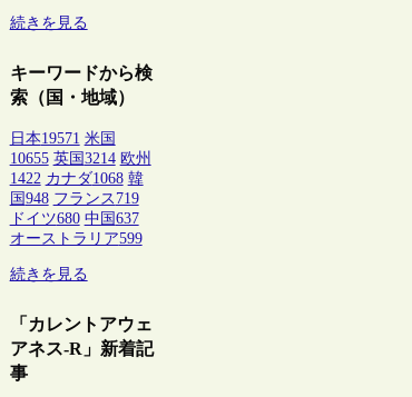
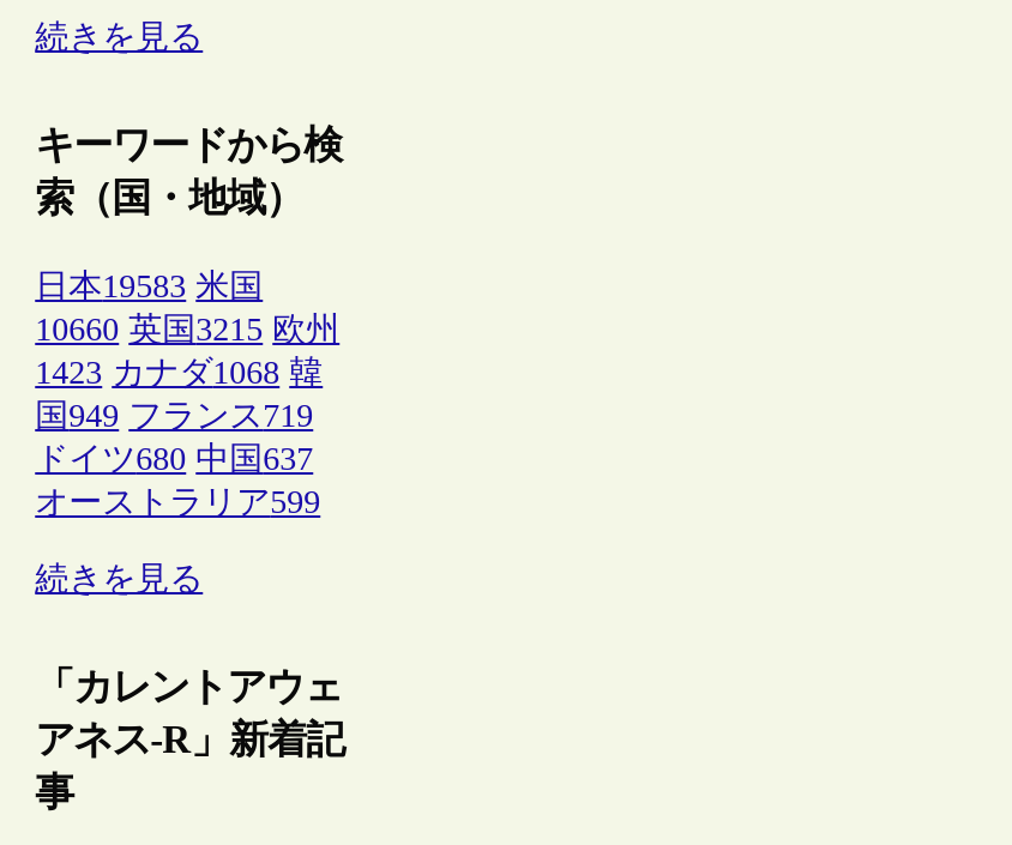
- 日本19571 米国
+ 日本19583 米国

- 10655 英国3214 欧州
+ 10660 英国3215 欧州

- 1422 カナダ1068 韓
+ 1423 カナダ1068 韓

- 国948 フランス719
+ 国949 フランス719
